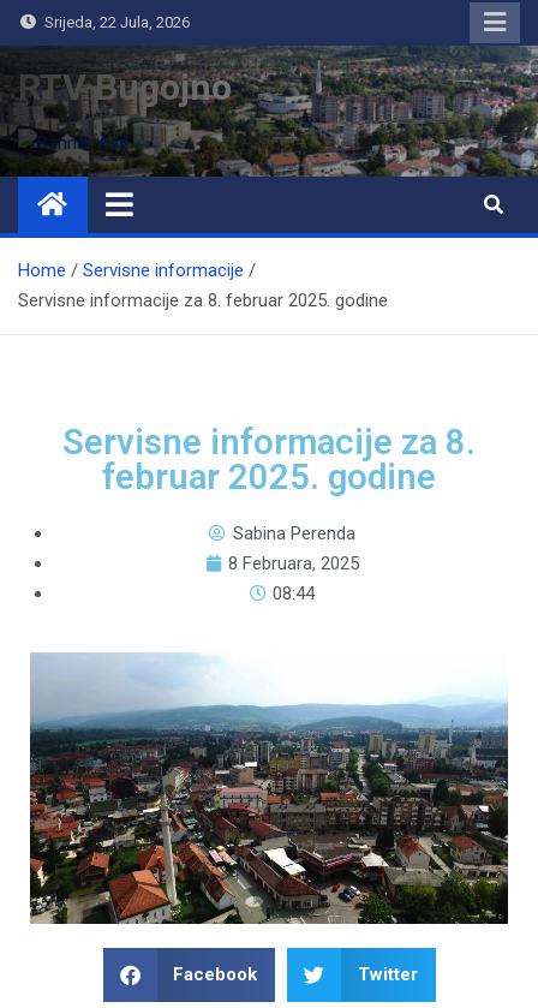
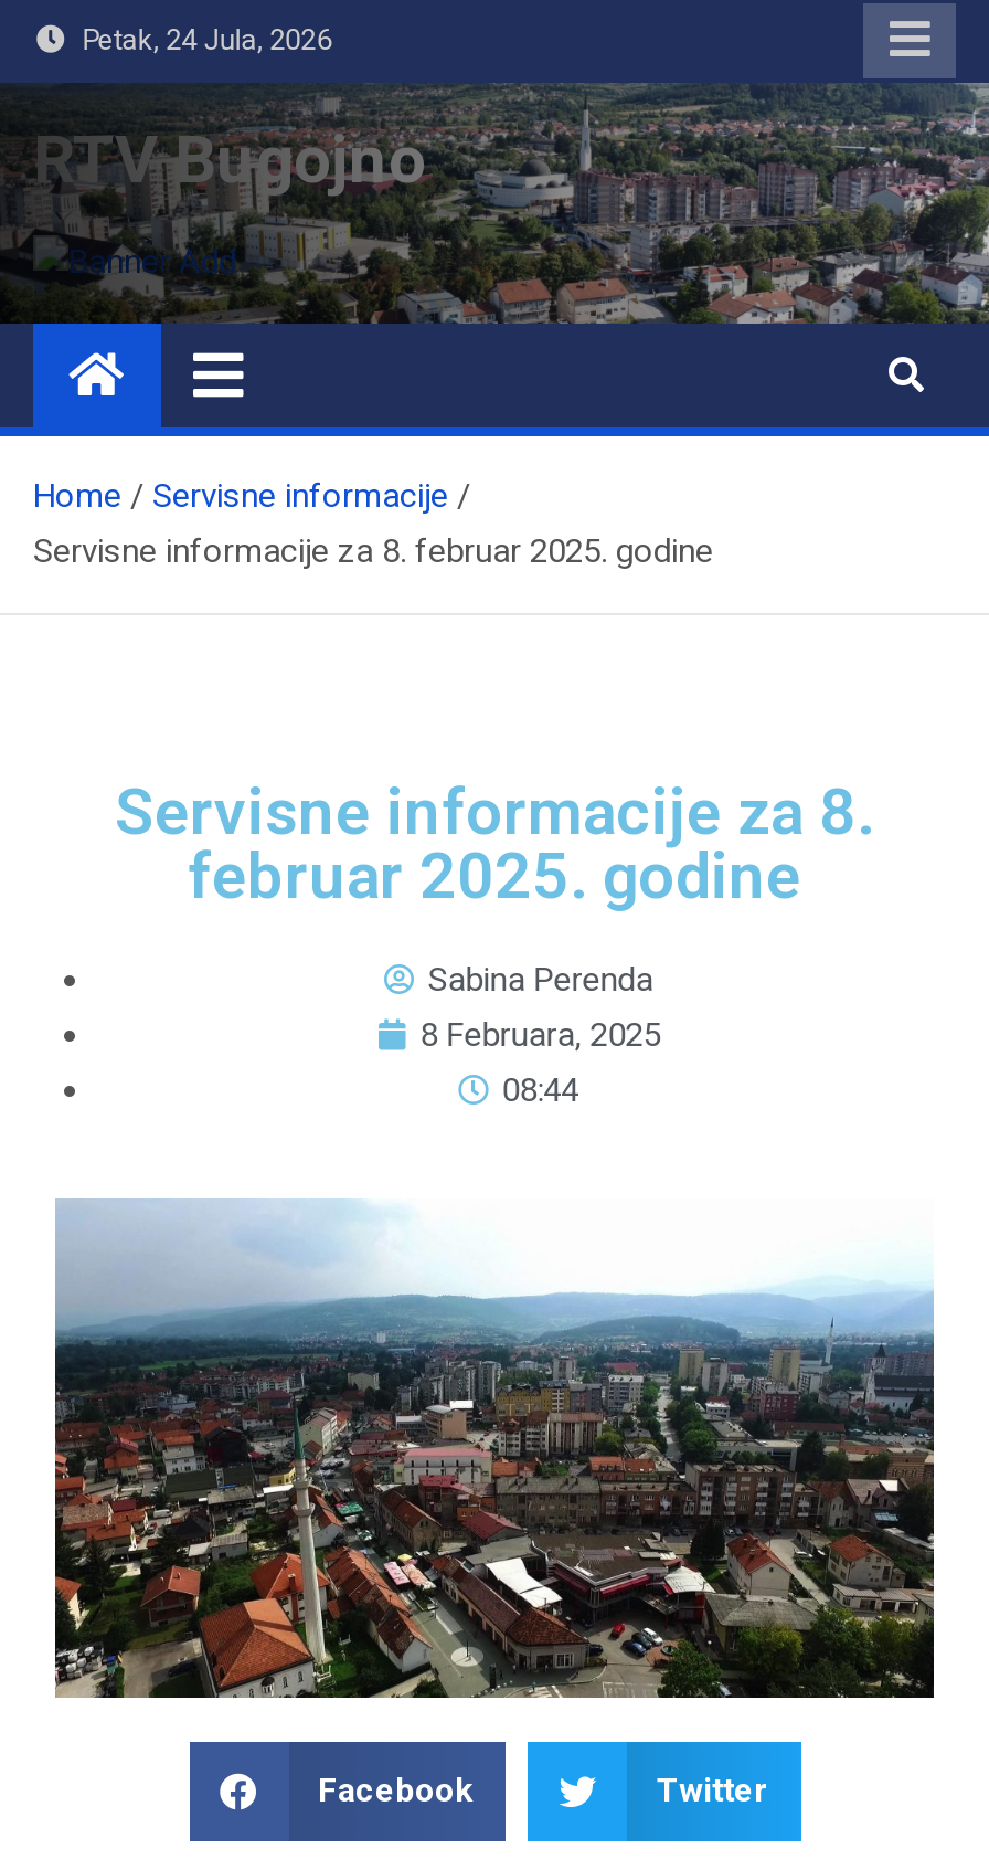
- Srijeda, 22 Jula, 2026
+ Petak, 24 Jula, 2026
